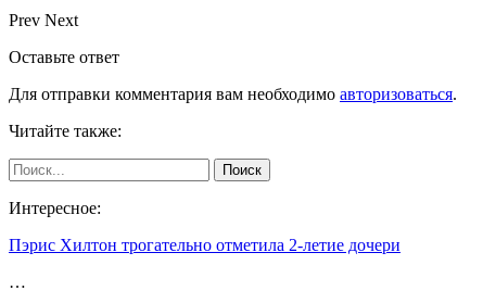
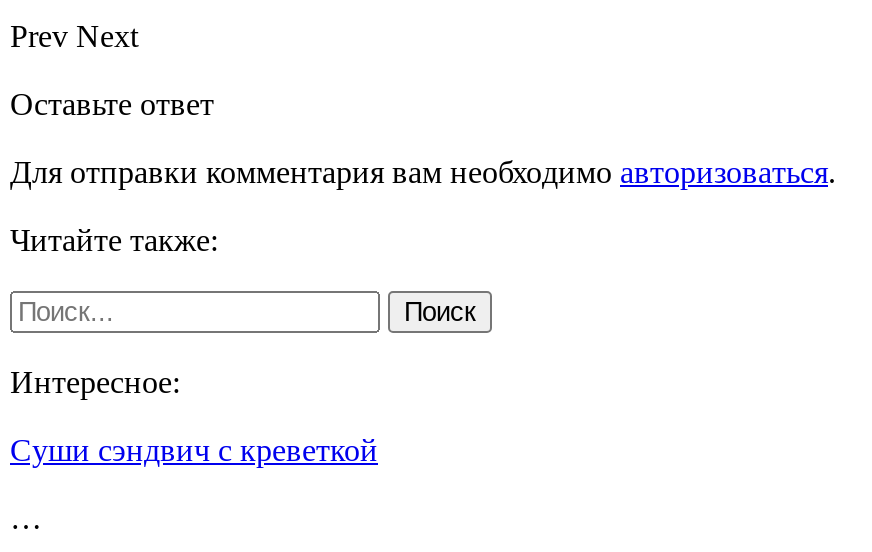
- Пэрис Хилтон трогательно отметила 2-летие дочери
+ Суши сэндвич с креветкой
